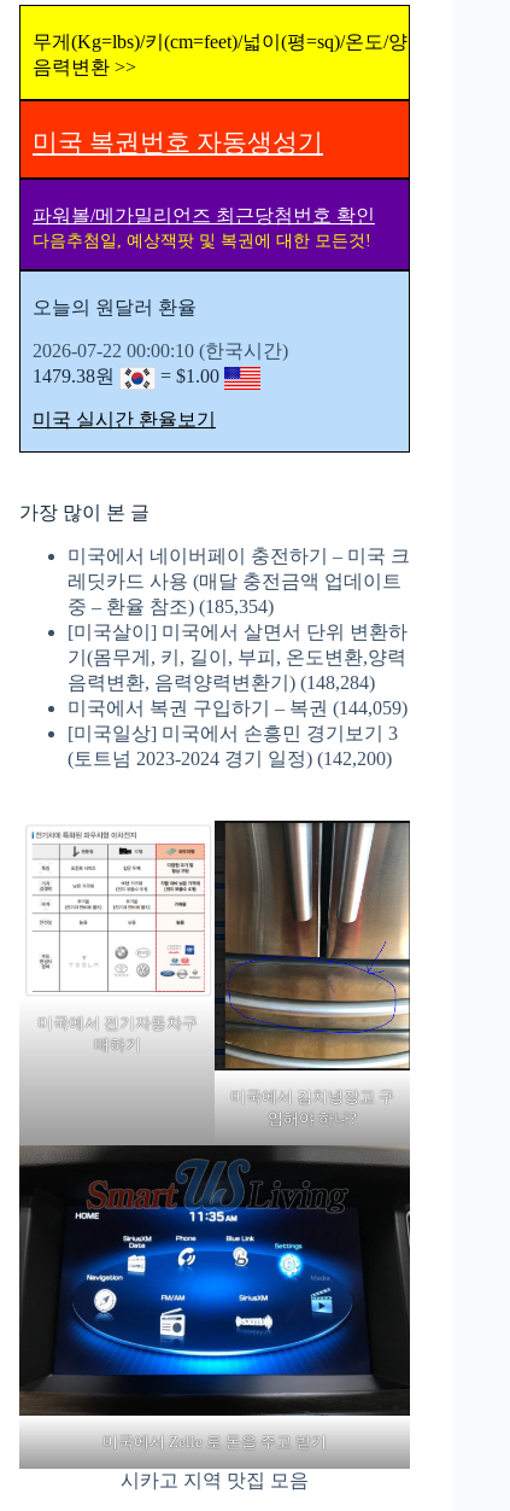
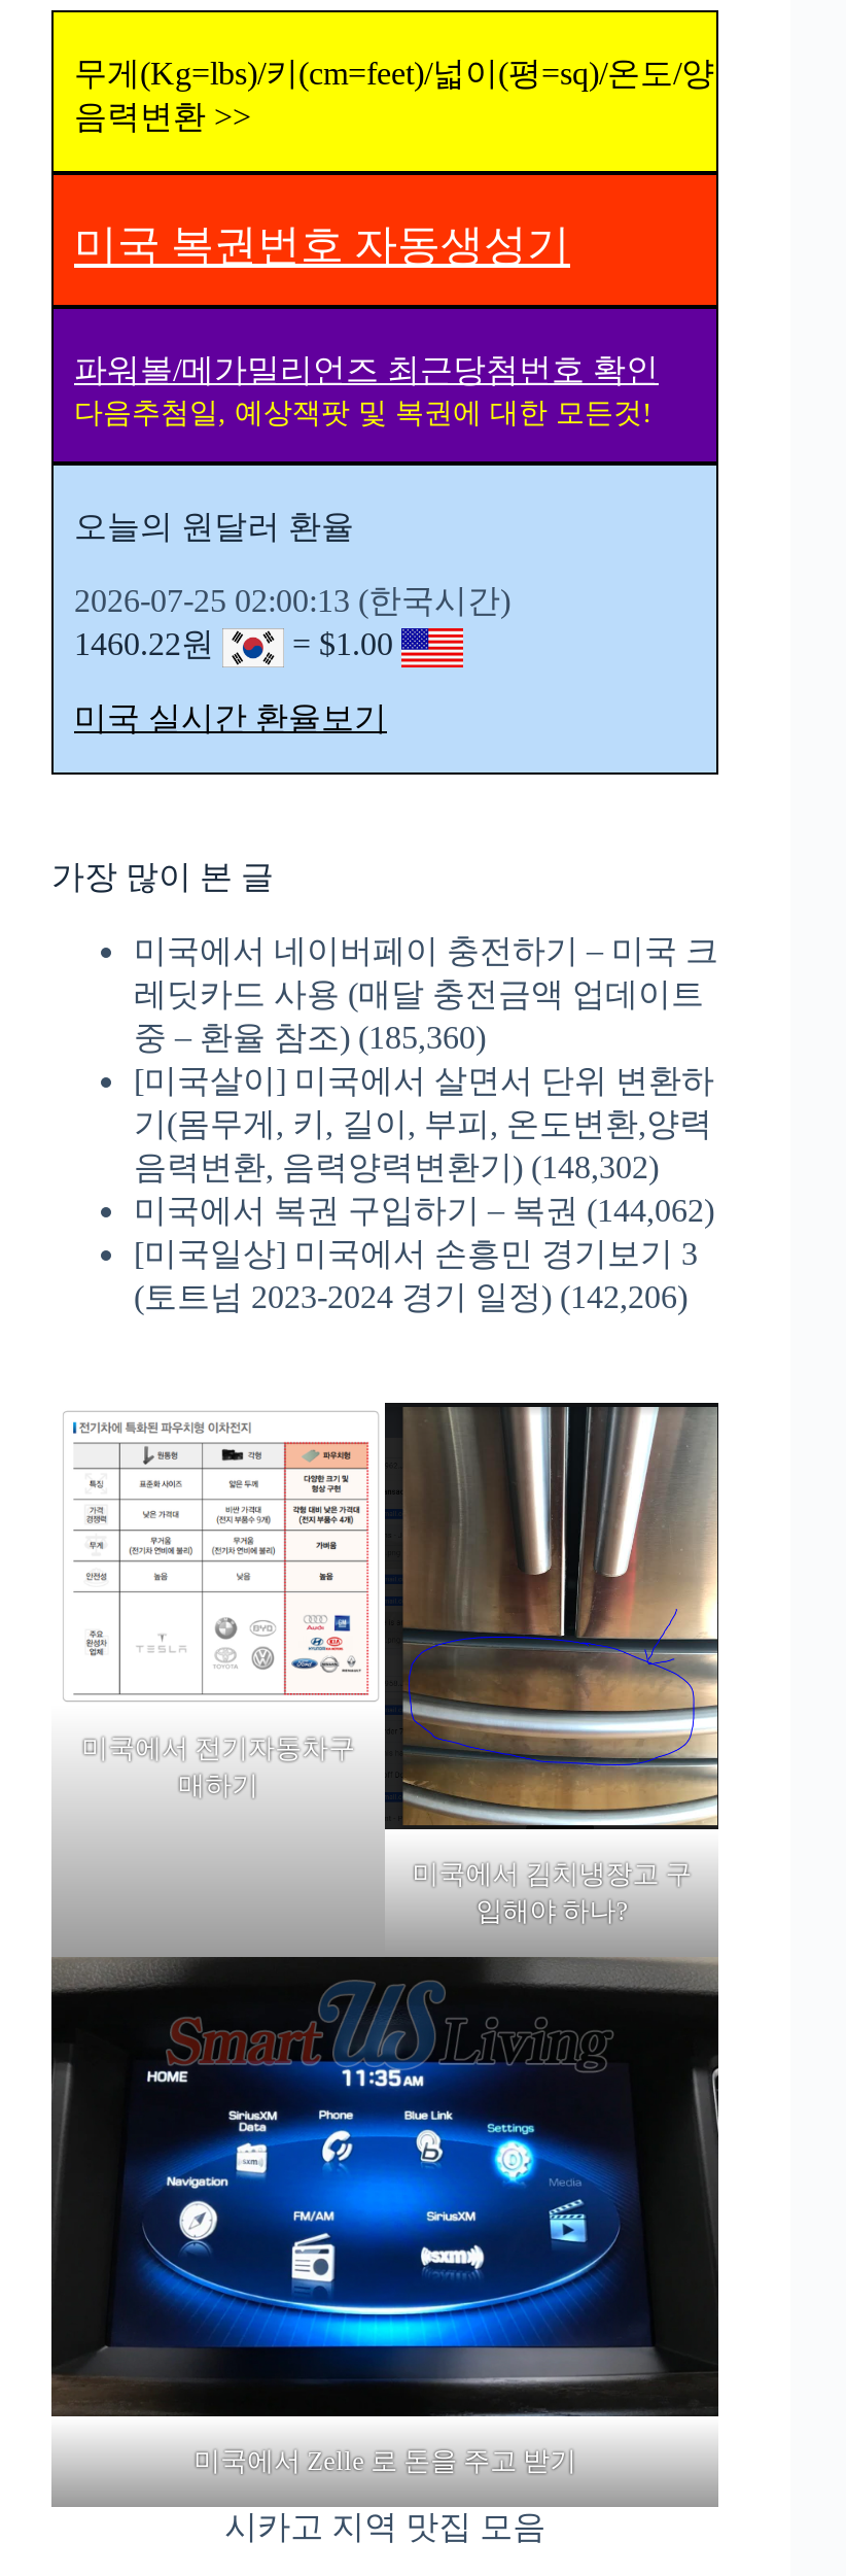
- 2026-07-22 00:00:10 (한국시간)
- 1479.38원
+ 2026-07-25 02:00:13 (한국시간)
+ 1460.22원

- 중 – 환율 참조) (185,354)
+ 중 – 환율 참조) (185,360)

- 음력변환, 음력양력변환기) (148,284)
+ 음력변환, 음력양력변환기) (148,302)

- 미국에서 복권 구입하기 – 복권 (144,059)
+ 미국에서 복권 구입하기 – 복권 (144,062)

- (토트넘 2023-2024 경기 일정) (142,200)
+ (토트넘 2023-2024 경기 일정) (142,206)
